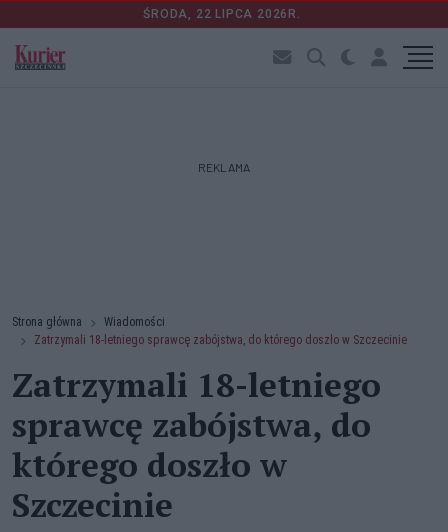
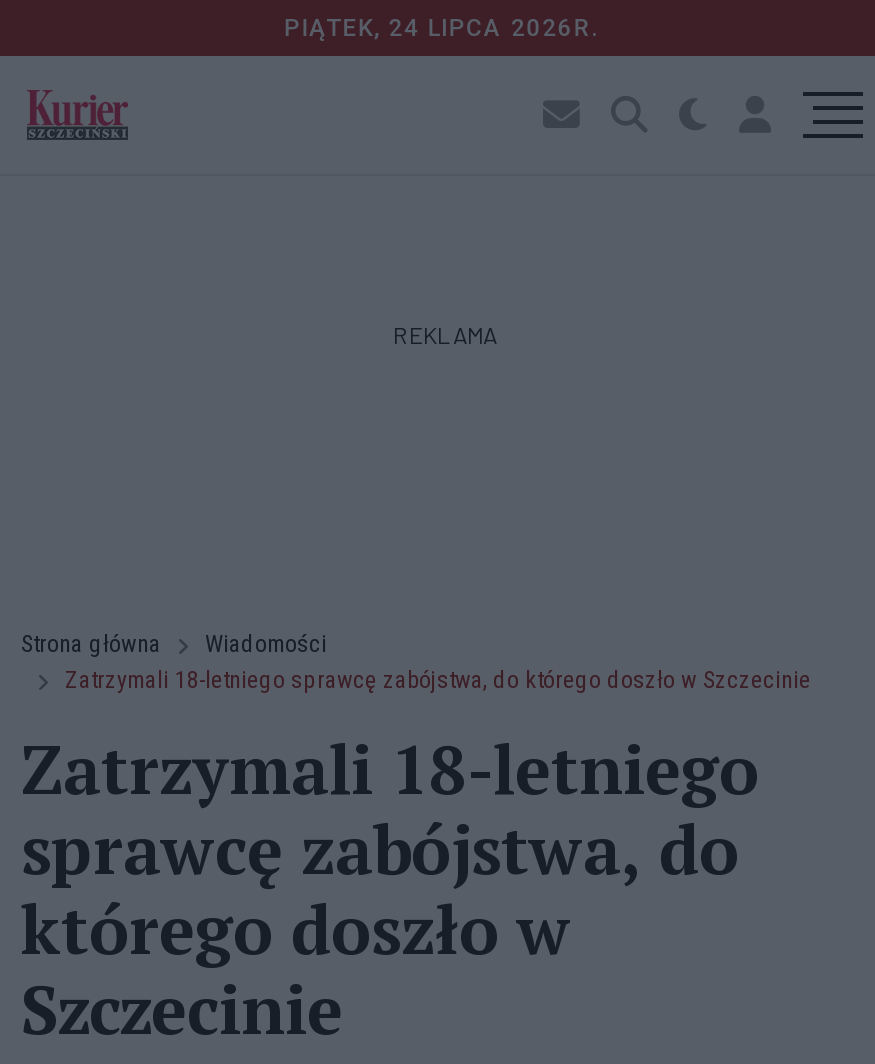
- ŚRODA, 22 LIPCA 2026R.
+ PIĄTEK, 24 LIPCA 2026R.
